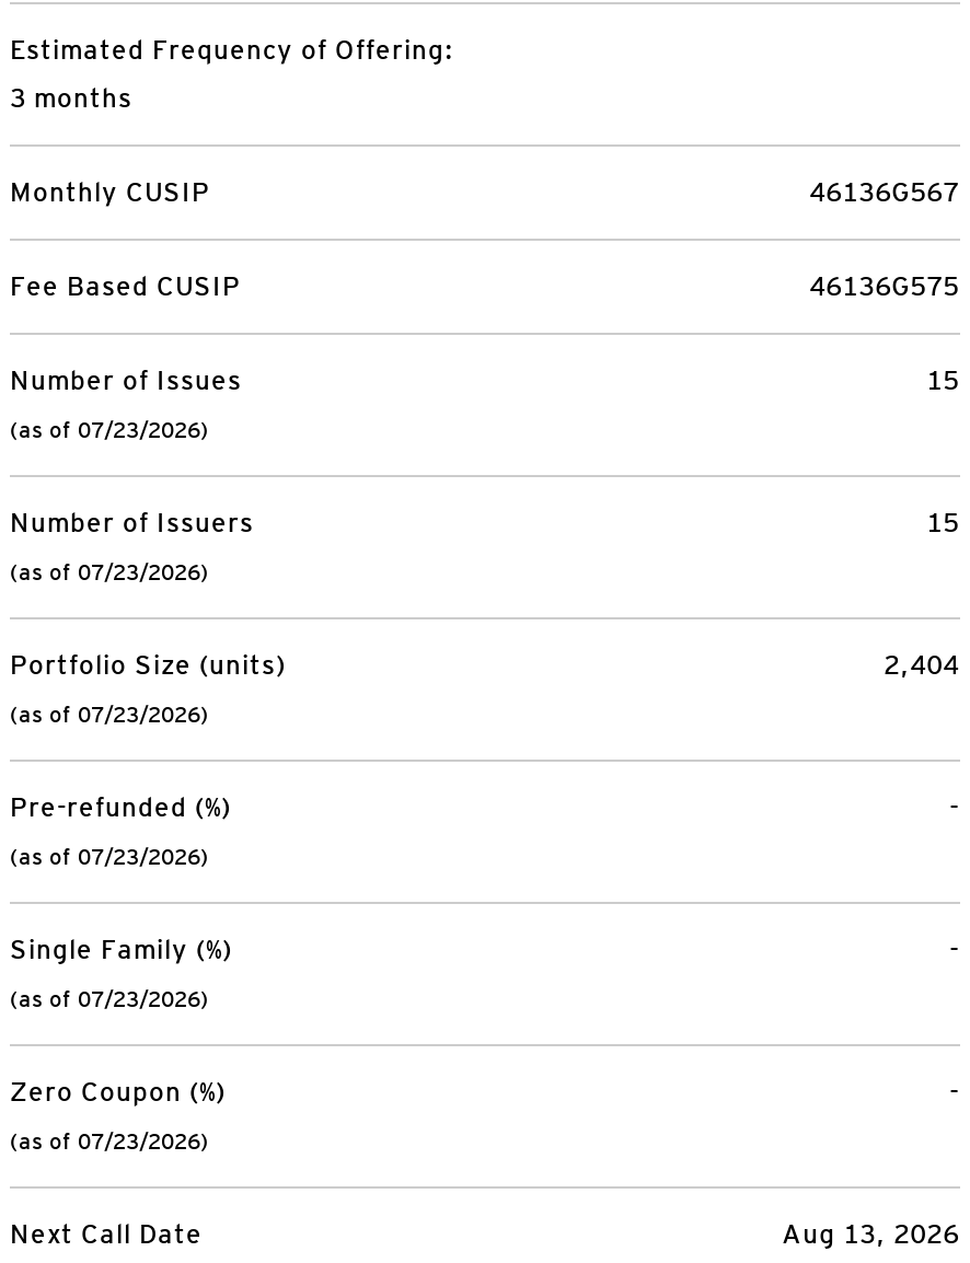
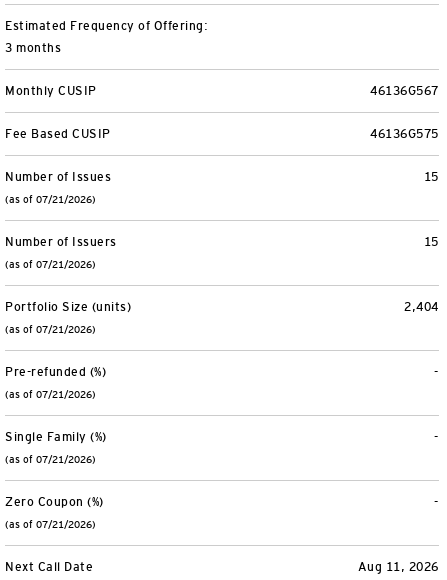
- (as of 07/23/2026)
+ (as of 07/21/2026)

- (as of 07/23/2026)
+ (as of 07/21/2026)

- (as of 07/23/2026)
+ (as of 07/21/2026)

- (as of 07/23/2026)
+ (as of 07/21/2026)

- (as of 07/23/2026)
+ (as of 07/21/2026)

- (as of 07/23/2026)
+ (as of 07/21/2026)

- Aug 13, 2026
+ Aug 11, 2026
